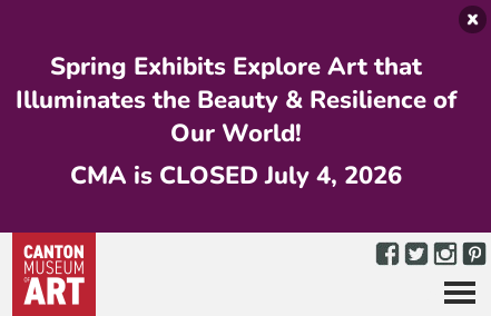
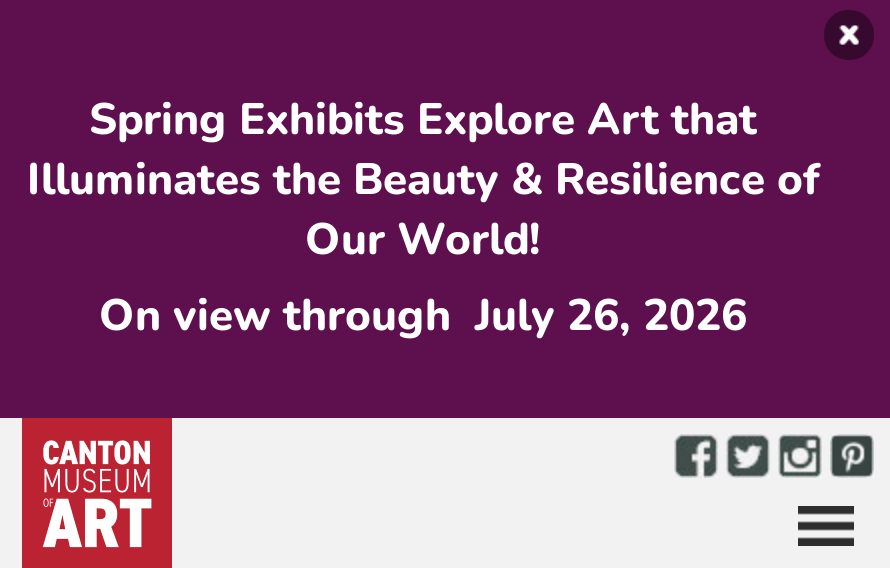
- CMA is CLOSED July 4, 2026
+ On view through July 26, 2026
